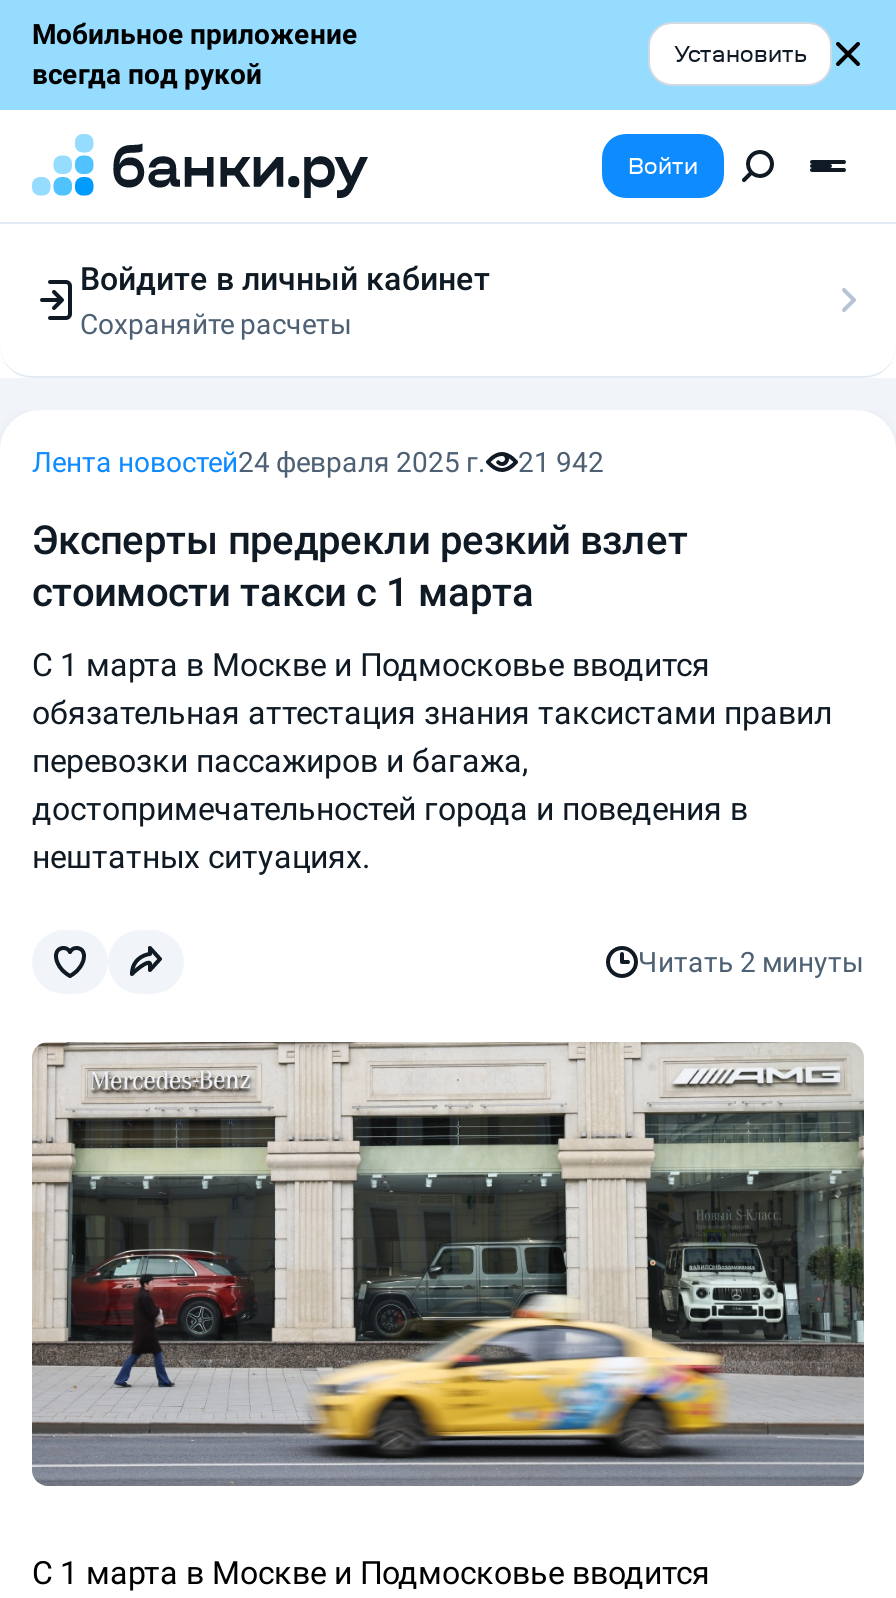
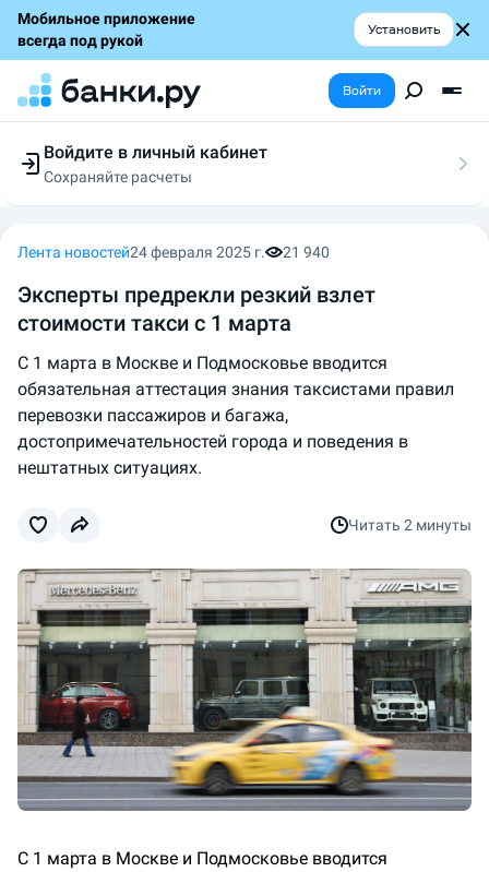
- Лента новостей24 февраля 2025 г. 21 942
+ Лента новостей24 февраля 2025 г. 21 940
